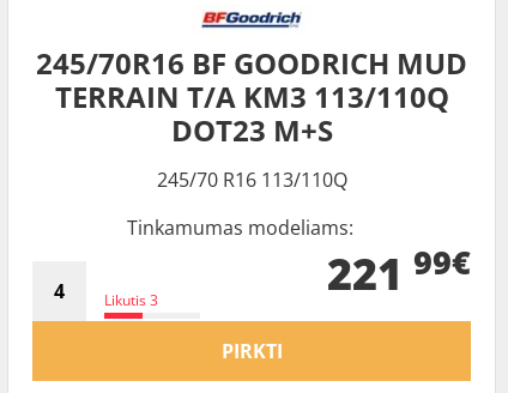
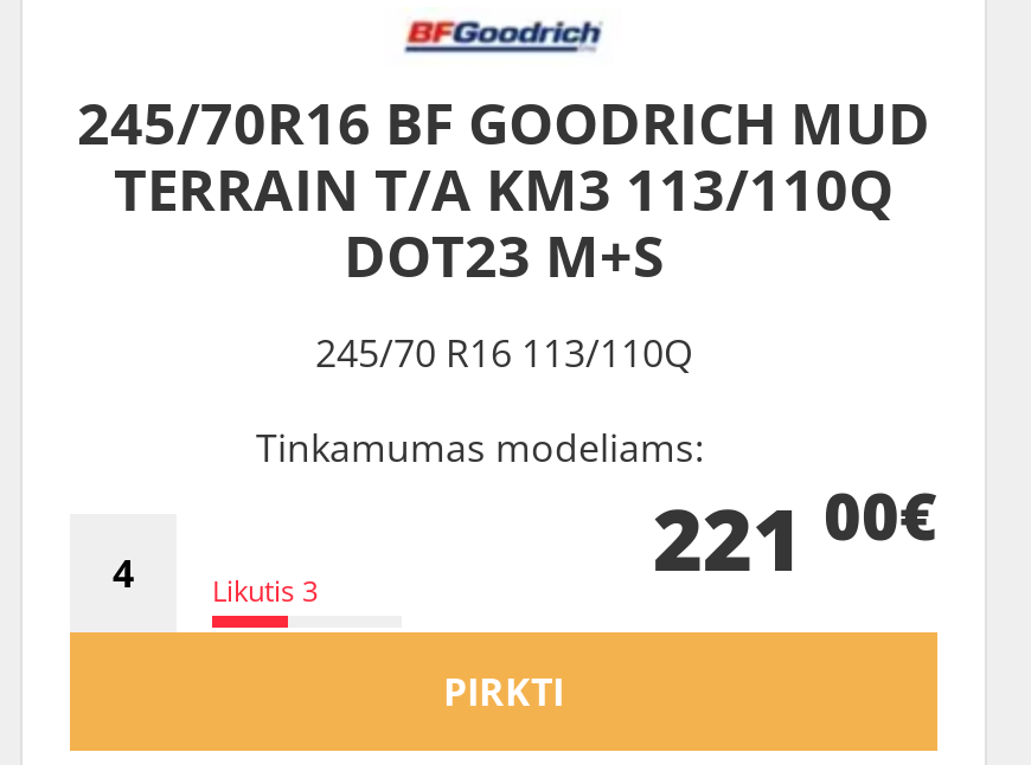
- 221 99€
+ 221 00€
